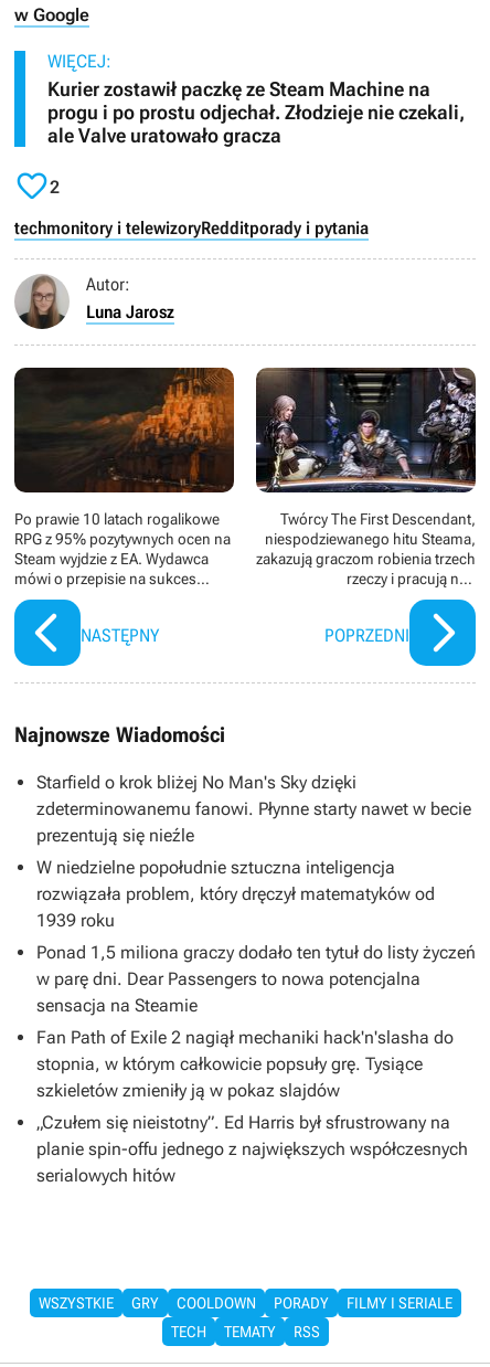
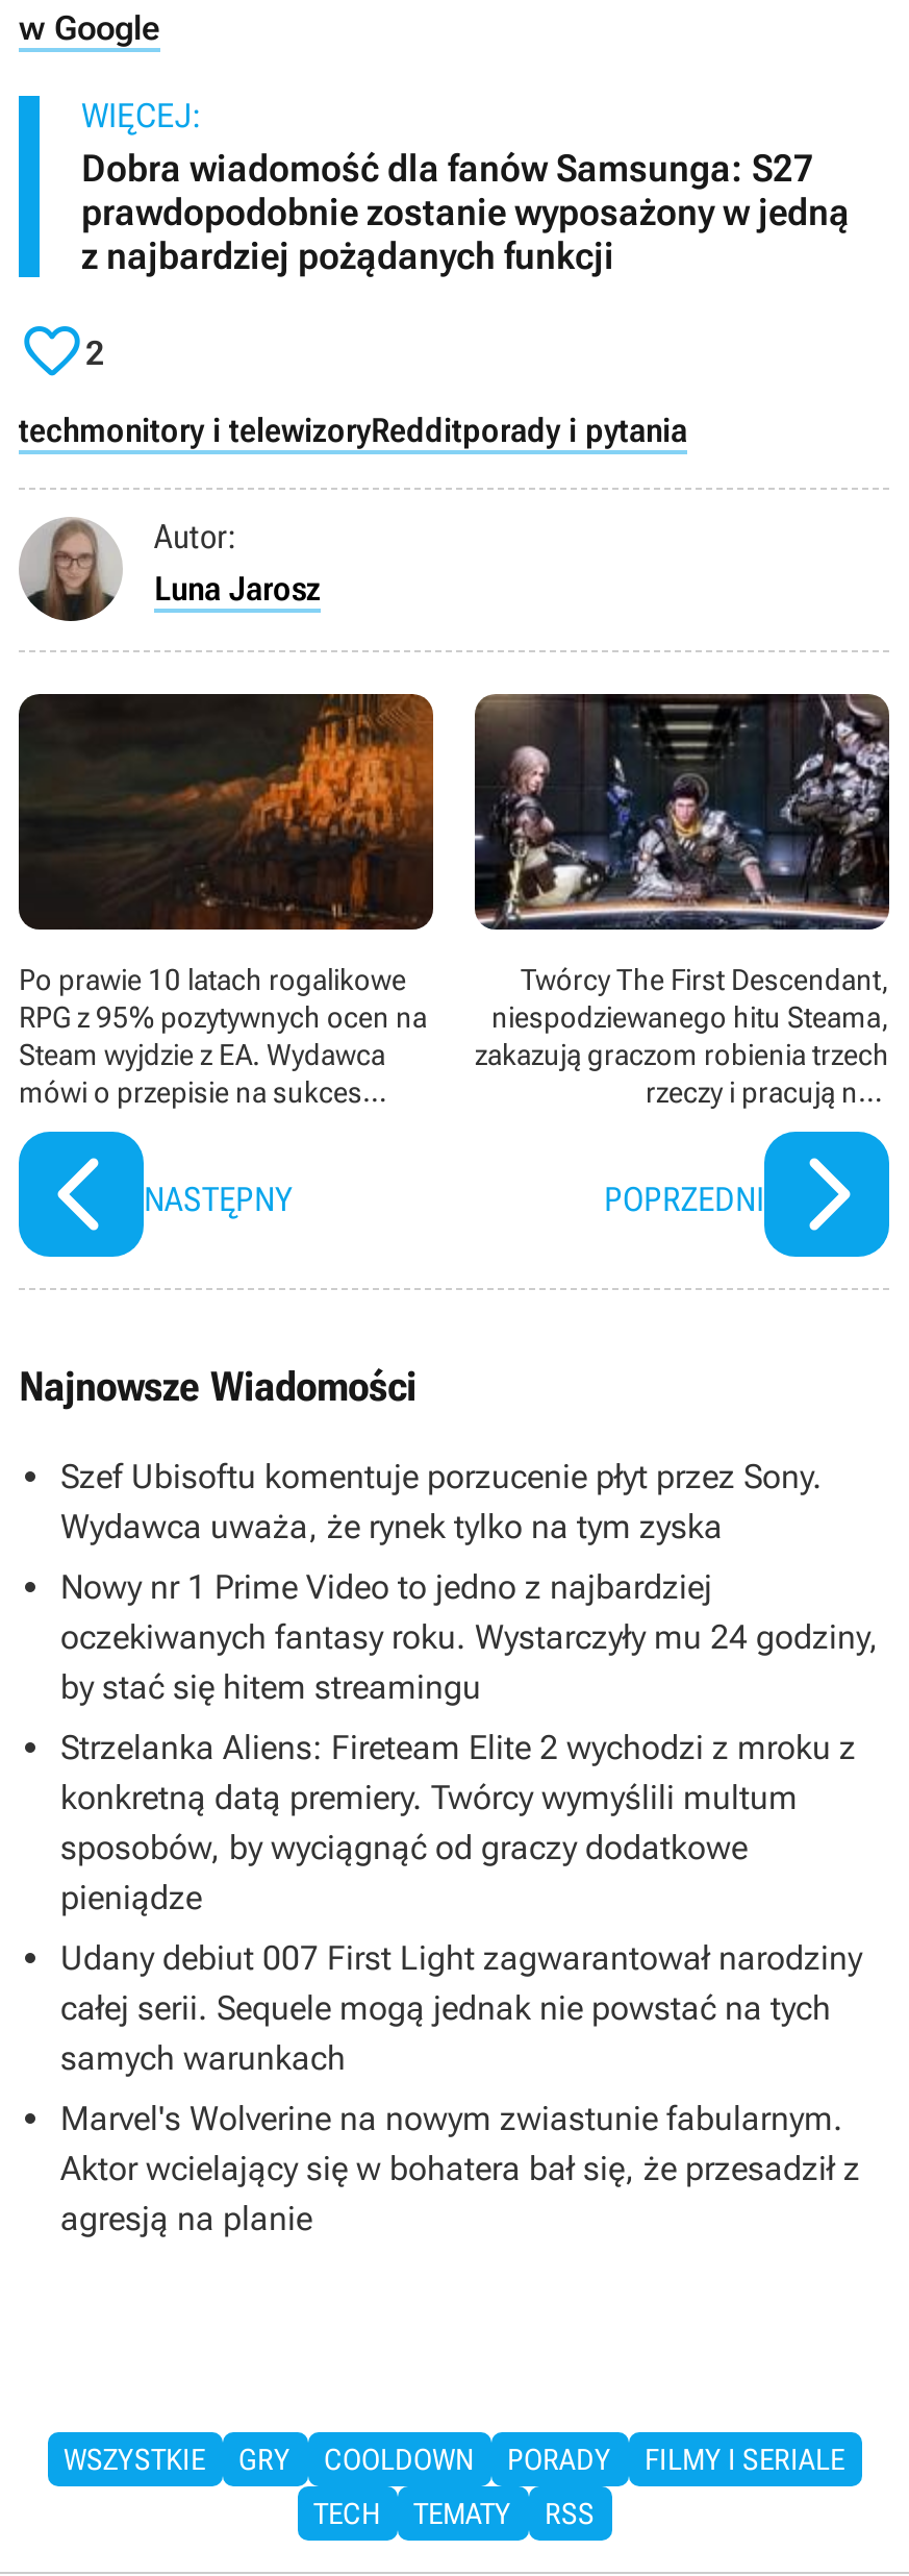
- Kurier zostawił paczkę ze Steam Machine na
- progu i po prostu odjechał. Złodzieje nie czekali,
- ale Valve uratowało gracza
+ Dobra wiadomość dla fanów Samsunga: S27
+ prawdopodobnie zostanie wyposażony w jedną
+ z najbardziej pożądanych funkcji

- Starfield o krok bliżej No Man's Sky dzięki
- zdeterminowanemu fanowi. Płynne starty nawet w becie
- prezentują się nieźle
+ Szef Ubisoftu komentuje porzucenie płyt przez Sony.
+ Wydawca uważa, że rynek tylko na tym zyska

- W niedzielne popołudnie sztuczna inteligencja
- rozwiązała problem, który dręczył matematyków od
- 1939 roku
+ Nowy nr 1 Prime Video to jedno z najbardziej
+ oczekiwanych fantasy roku. Wystarczyły mu 24 godziny,
+ by stać się hitem streamingu

- Ponad 1,5 miliona graczy dodało ten tytuł do listy życzeń
- w parę dni. Dear Passengers to nowa potencjalna
- sensacja na Steamie
+ Strzelanka Aliens: Fireteam Elite 2 wychodzi z mroku z
+ konkretną datą premiery. Twórcy wymyślili multum
+ sposobów, by wyciągnąć od graczy dodatkowe
+ pieniądze

- Fan Path of Exile 2 nagiął mechaniki hack'n'slasha do
- stopnia, w którym całkowicie popsuły grę. Tysiące
- szkieletów zmieniły ją w pokaz slajdów
+ Udany debiut 007 First Light zagwarantował narodziny
+ całej serii. Sequele mogą jednak nie powstać na tych
+ samych warunkach

- „Czułem się nieistotny”. Ed Harris był sfrustrowany na
- planie spin-offu jednego z największych współczesnych
- serialowych hitów
+ Marvel's Wolverine na nowym zwiastunie fabularnym.
+ Aktor wcielający się w bohatera bał się, że przesadził z
+ agresją na planie
